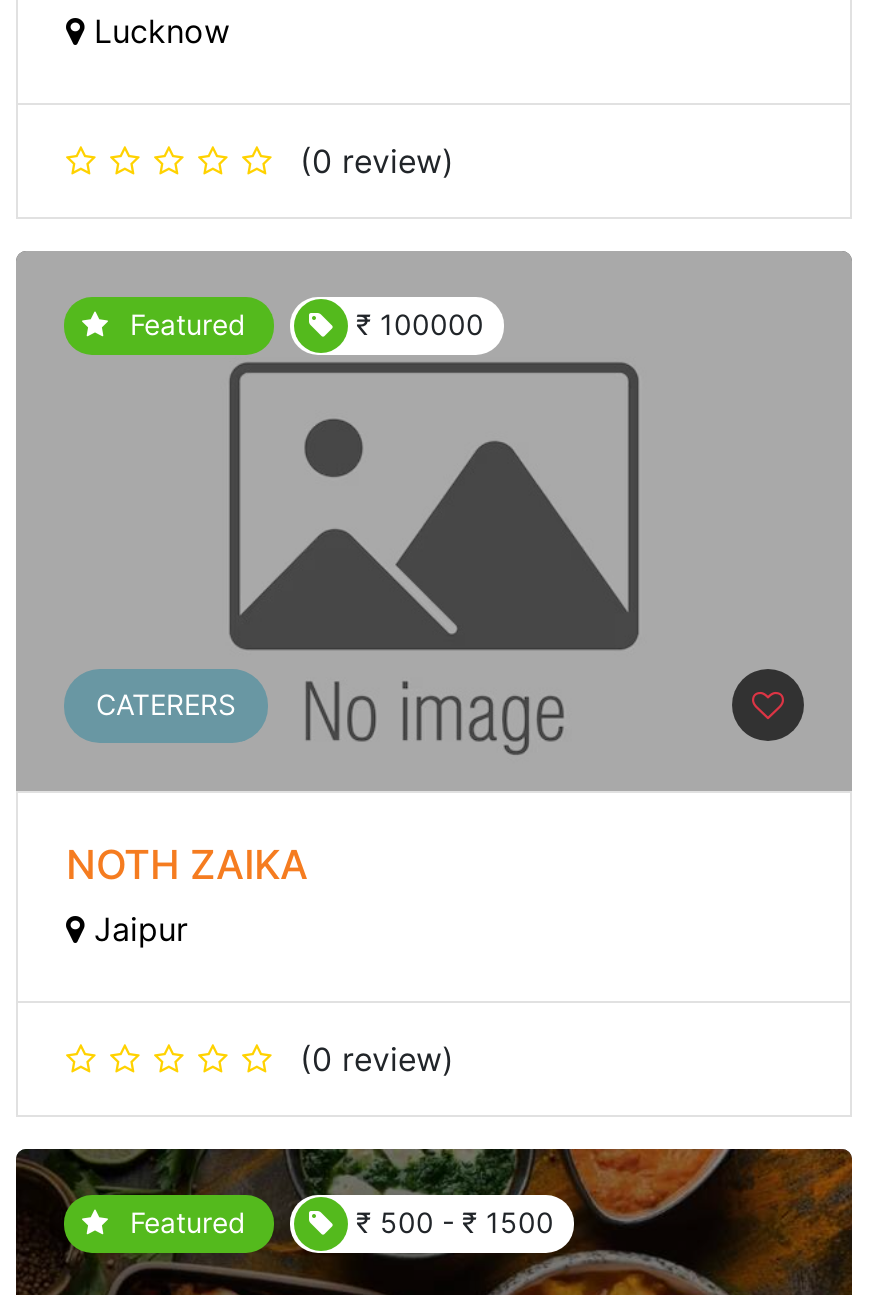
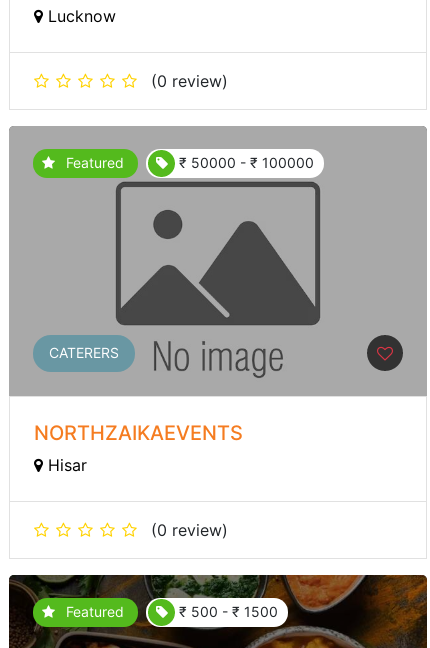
- ₹ 100000
+ ₹ 50000 - ₹ 100000

- NOTH ZAIKA
- Jaipur
+ NORTHZAIKAEVENTS
+ Hisar
